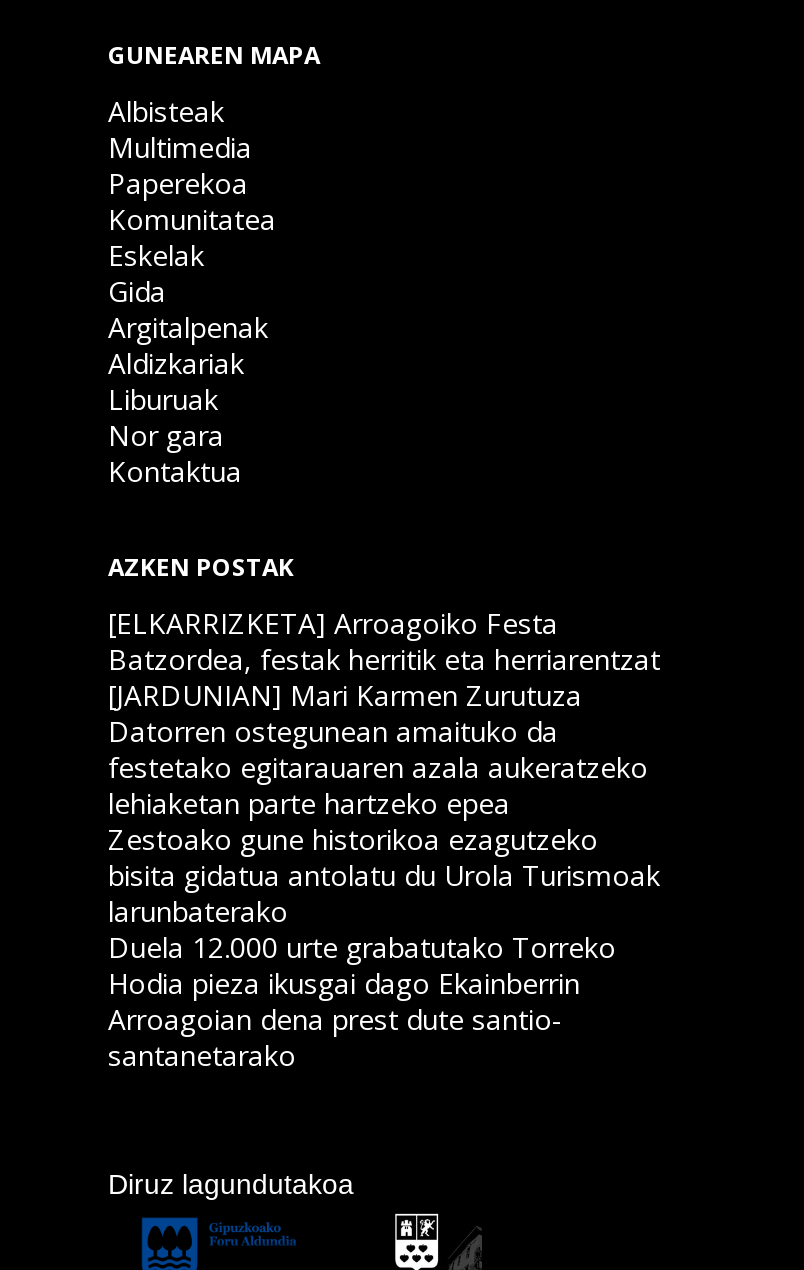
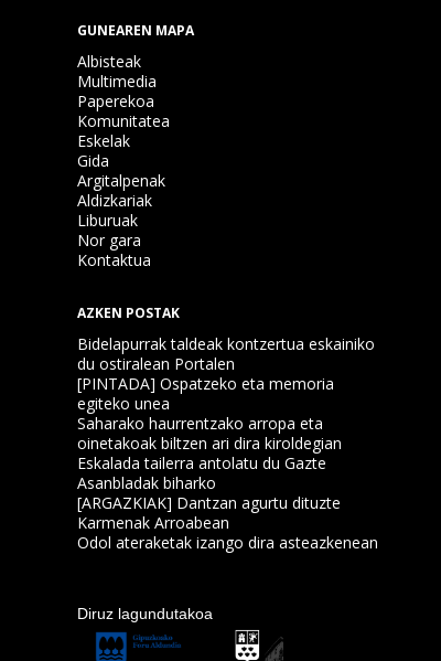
- [ELKARRIZKETA] Arroagoiko Festa
- Batzordea, festak herritik eta herriarentzat
- [JARDUNIAN] Mari Karmen Zurutuza
- Datorren ostegunean amaituko da
- festetako egitarauaren azala aukeratzeko
- lehiaketan parte hartzeko epea
- Zestoako gune historikoa ezagutzeko
- bisita gidatua antolatu du Urola Turismoak
- larunbaterako
- Duela 12.000 urte grabatutako Torreko
- Hodia pieza ikusgai dago Ekainberrin
- Arroagoian dena prest dute santio-
- santanetarako
+ Bidelapurrak taldeak kontzertua eskainiko
+ du ostiralean Portalen
+ [PINTADA] Ospatzeko eta memoria
+ egiteko unea
+ Saharako haurrentzako arropa eta
+ oinetakoak biltzen ari dira kiroldegian
+ Eskalada tailerra antolatu du Gazte
+ Asanbladak biharko
+ [ARGAZKIAK] Dantzan agurtu dituzte
+ Karmenak Arroabean
+ Odol ateraketak izango dira asteazkenean
